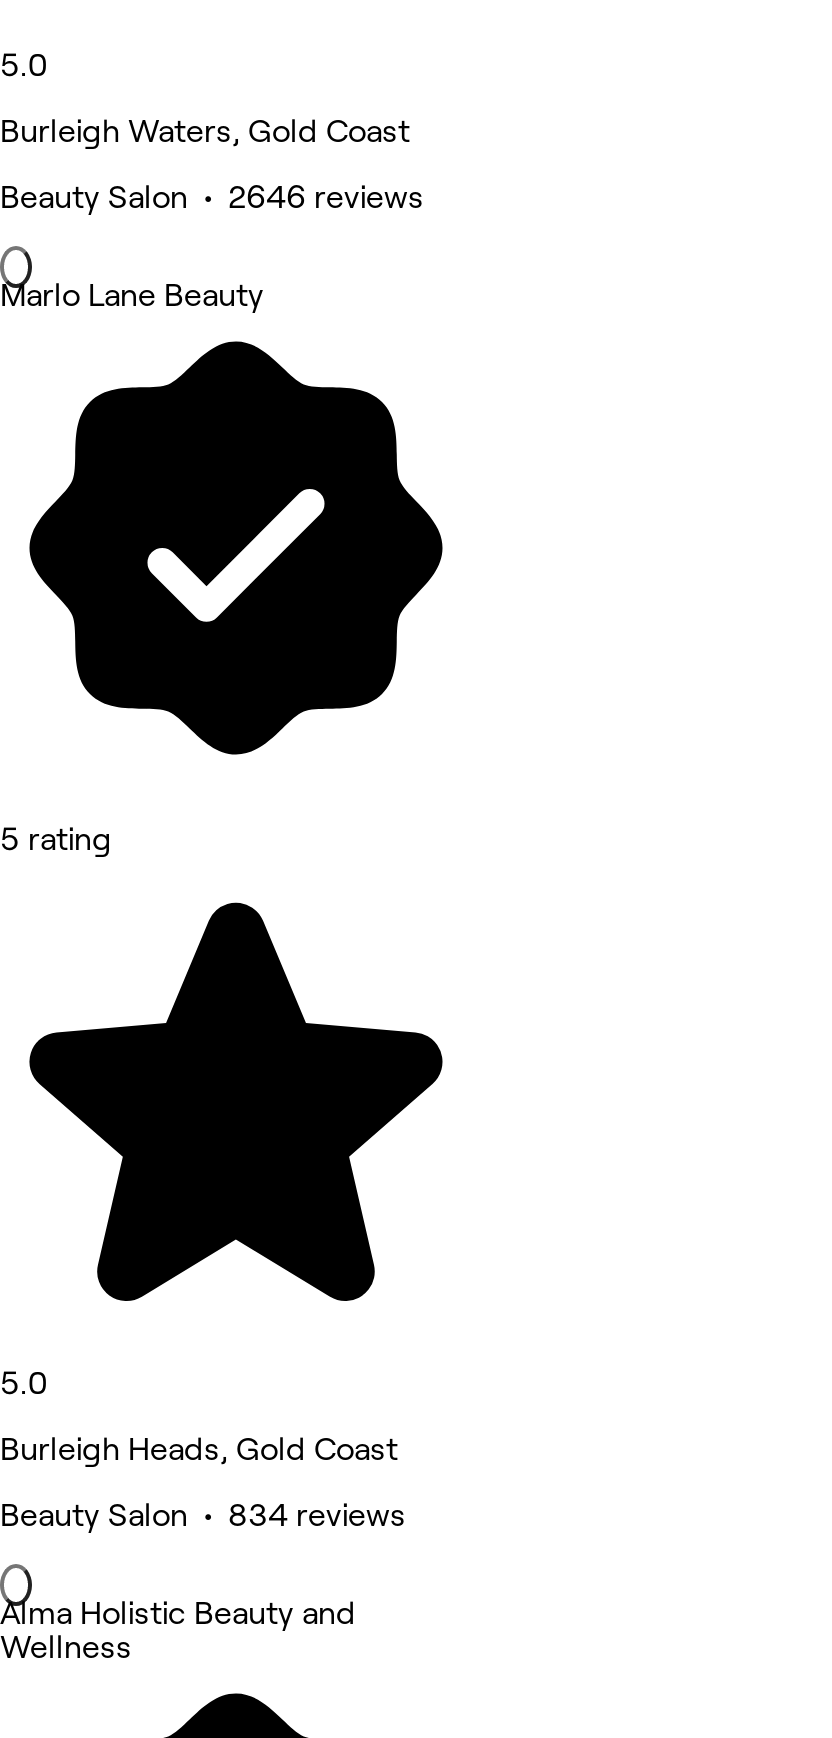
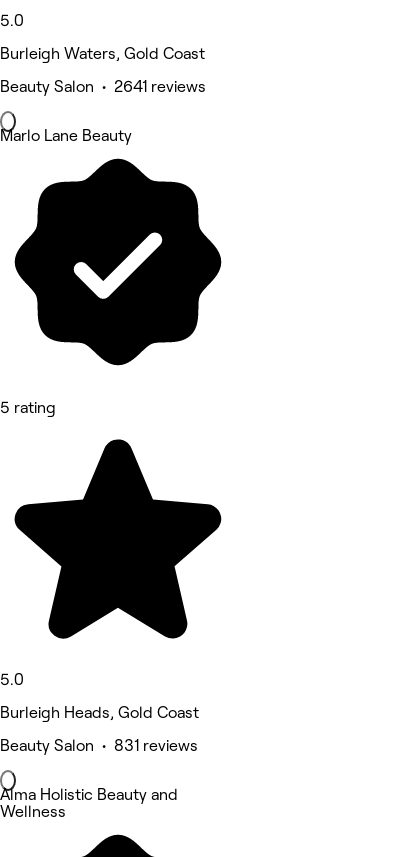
- Beauty Salon • 2646 reviews
+ Beauty Salon • 2641 reviews

- Beauty Salon • 834 reviews
+ Beauty Salon • 831 reviews
